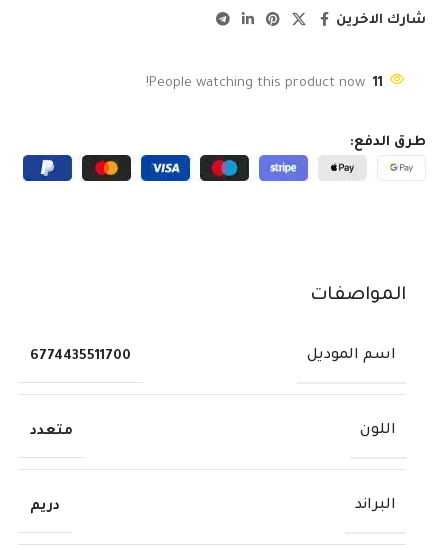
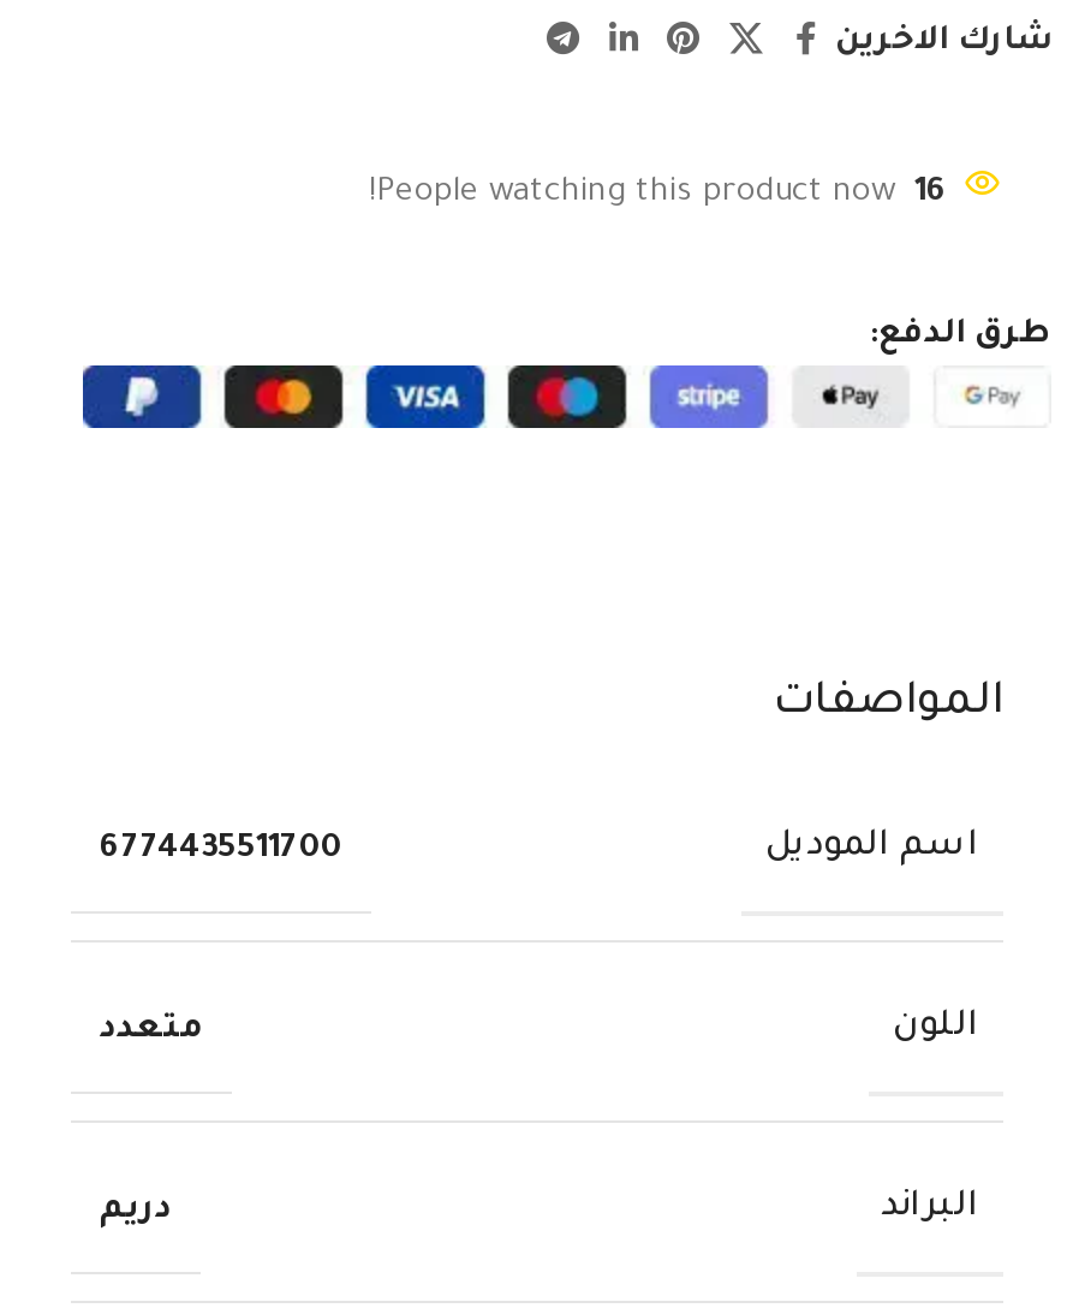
- People watching this product now! 11
+ People watching this product now! 16
